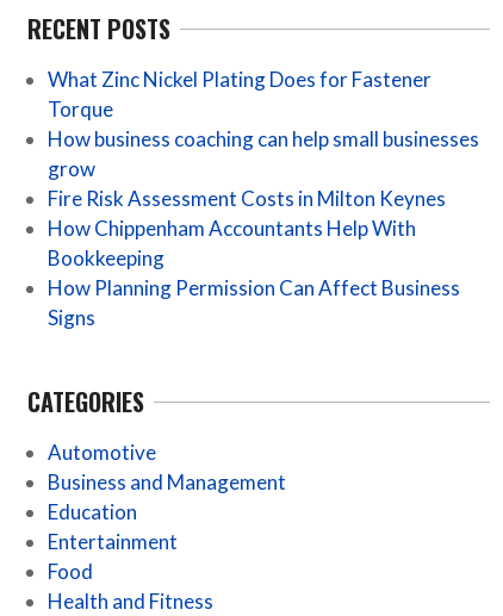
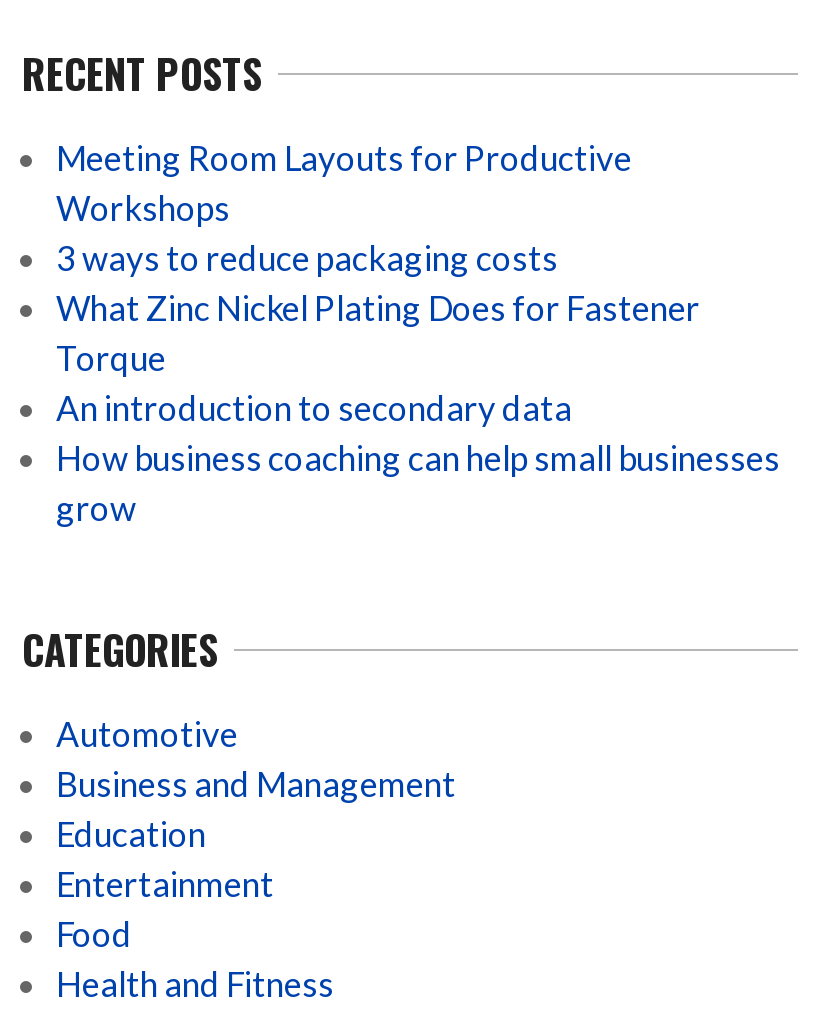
+ Meeting Room Layouts for Productive
+ Workshops
+ 3 ways to reduce packaging costs

moved down: What Zinc Nickel Plating Does for Fastener | Torque

+ An introduction to secondary data

moved down: How business coaching can help small businesses | grow

- Fire Risk Assessment Costs in Milton Keynes
- How Chippenham Accountants Help With
- Bookkeeping
- How Planning Permission Can Affect Business
- Signs
